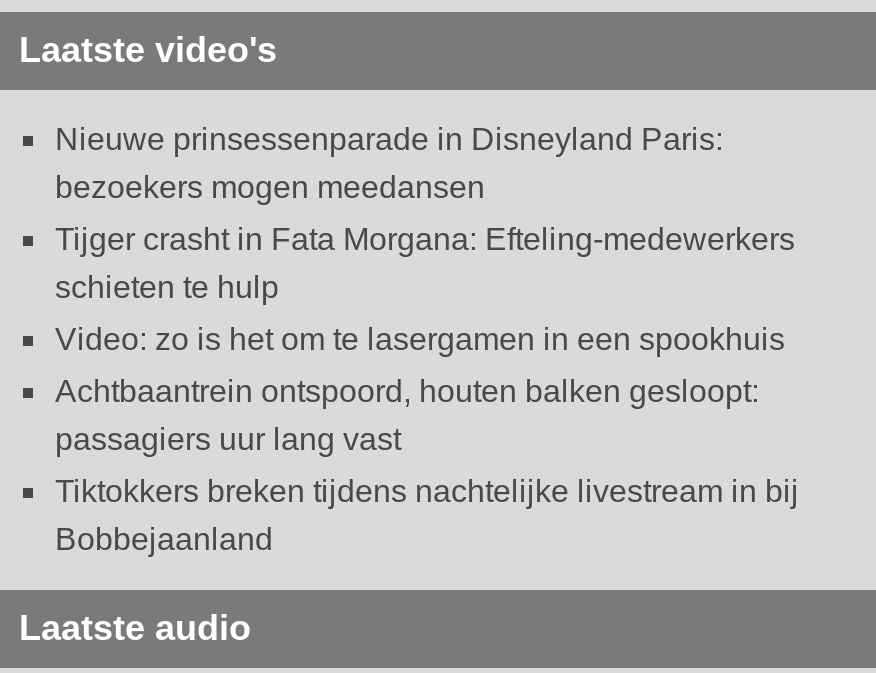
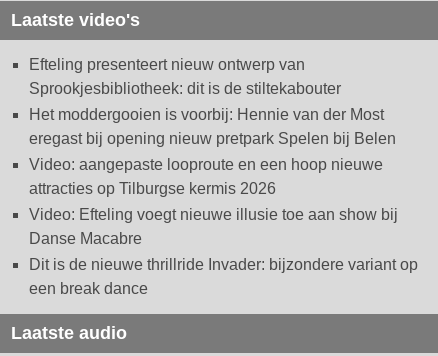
- Nieuwe prinsessenparade in Disneyland Paris:
- bezoekers mogen meedansen
+ Efteling presenteert nieuw ontwerp van
+ Sprookjesbibliotheek: dit is de stiltekabouter

- Tijger crasht in Fata Morgana: Efteling-medewerkers
- schieten te hulp
+ Het moddergooien is voorbij: Hennie van der Most
+ eregast bij opening nieuw pretpark Spelen bij Belen

- Video: zo is het om te lasergamen in een spookhuis
+ Video: aangepaste looproute en een hoop nieuwe
+ attracties op Tilburgse kermis 2026

- Achtbaantrein ontspoord, houten balken gesloopt:
- passagiers uur lang vast
+ Video: Efteling voegt nieuwe illusie toe aan show bij
+ Danse Macabre

- Tiktokkers breken tijdens nachtelijke livestream in bij
- Bobbejaanland
+ Dit is de nieuwe thrillride Invader: bijzondere variant op
+ een break dance
